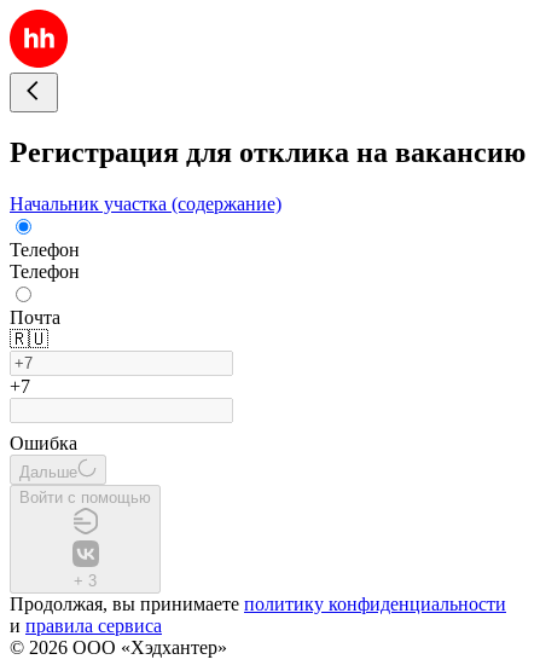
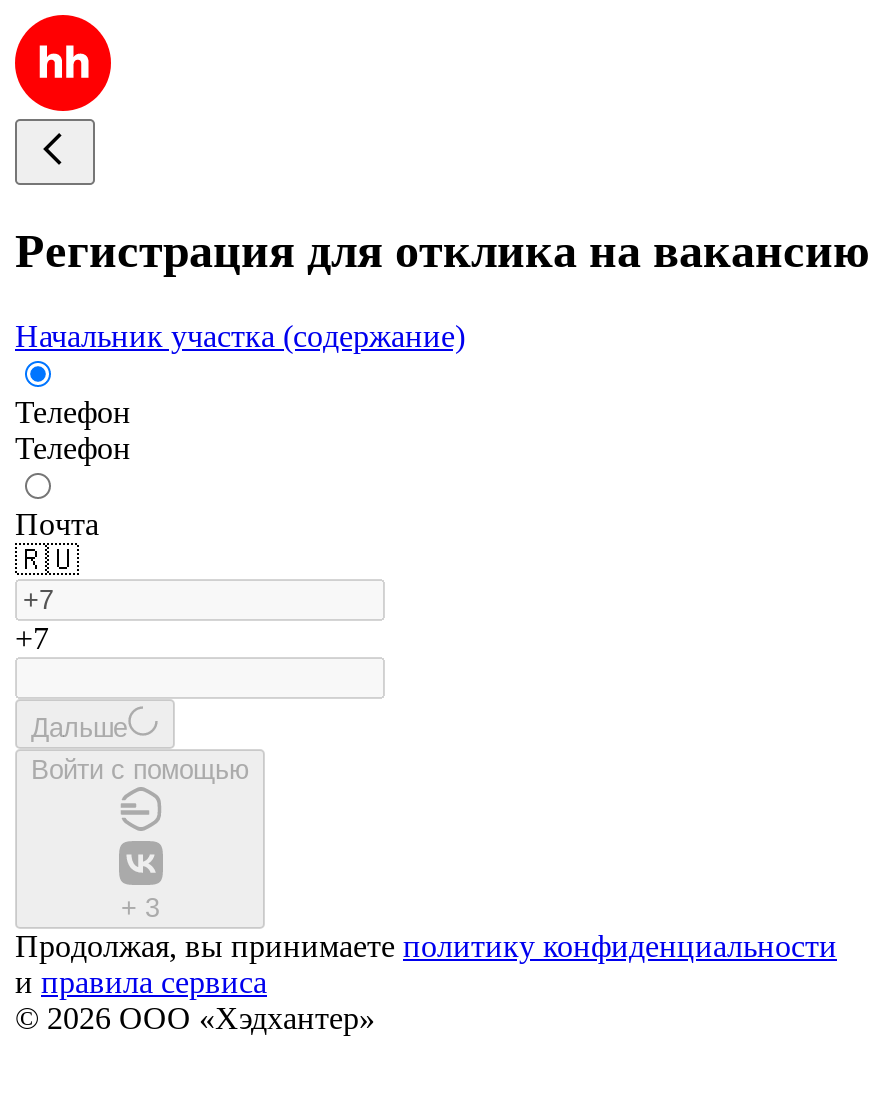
- Ошибка
